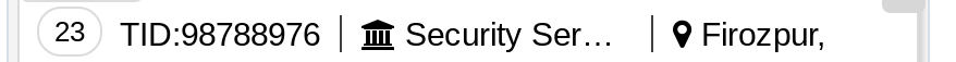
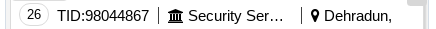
- 23
+ 26

- TID:98788976
+ TID:98044867

- Firozpur,
+ Dehradun,
